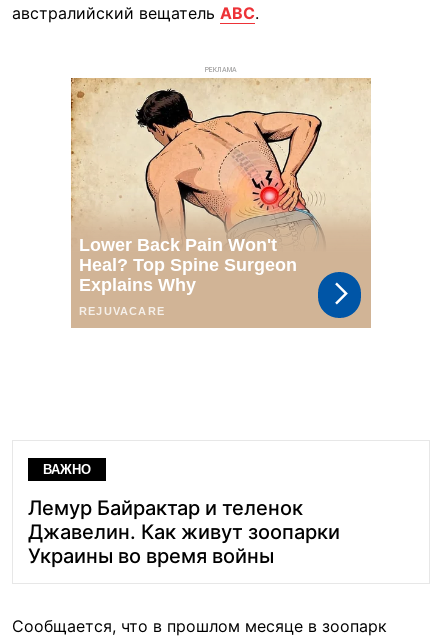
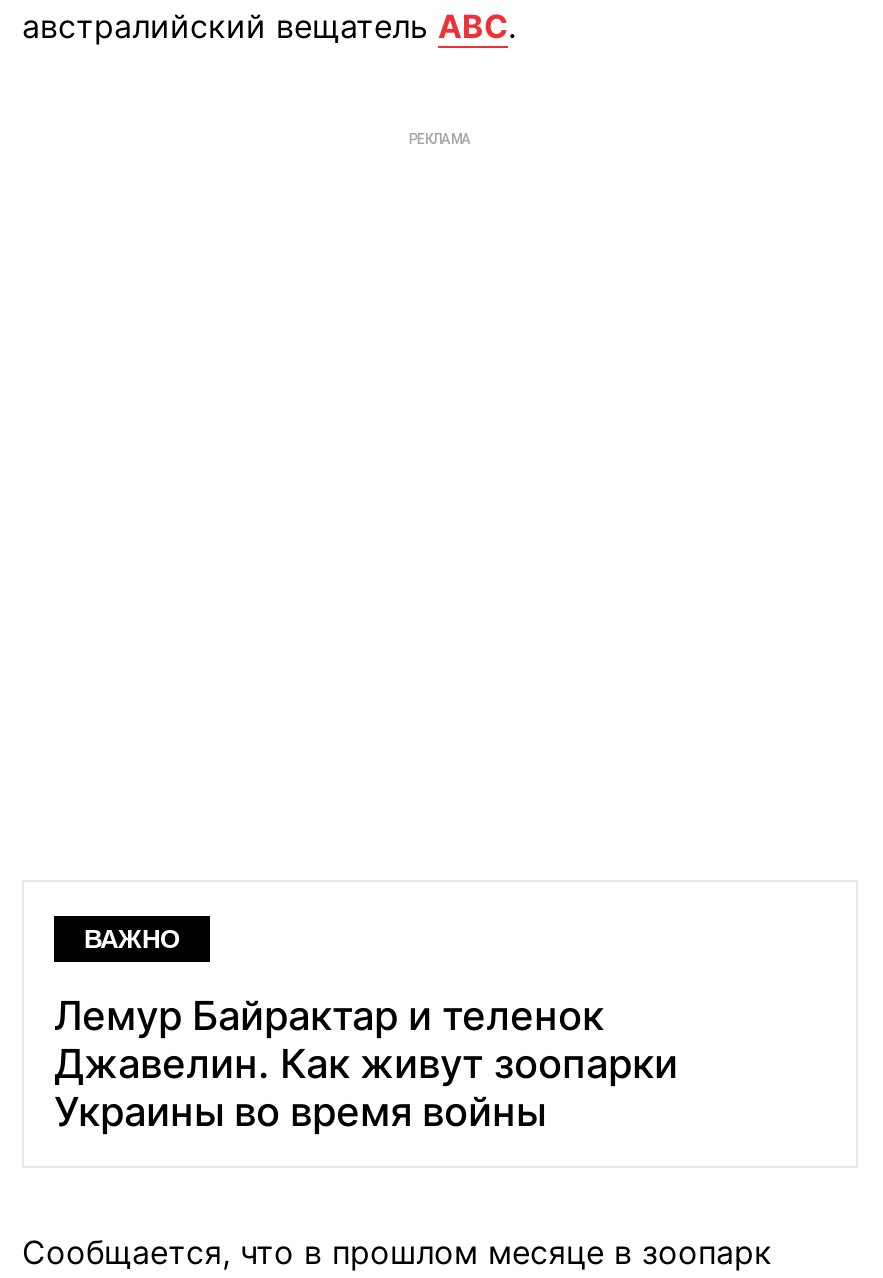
- [image]
